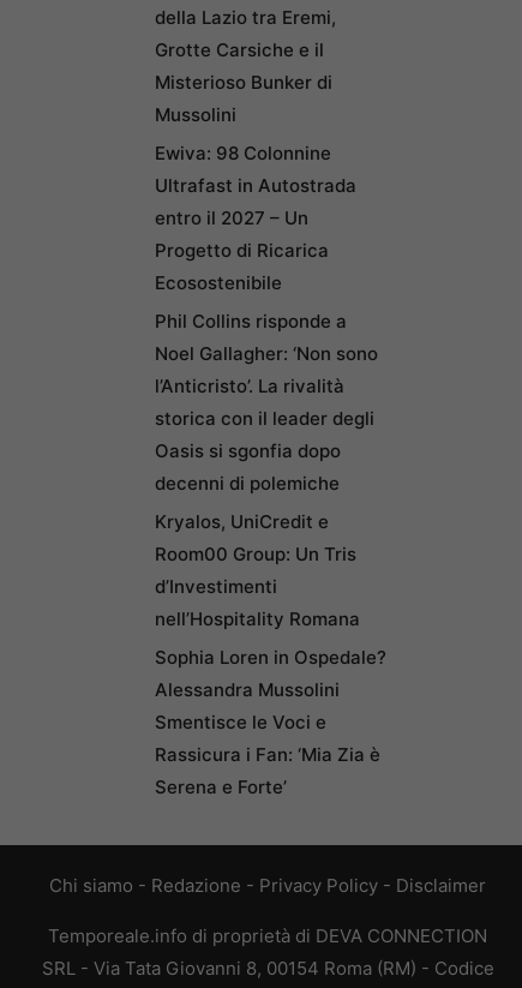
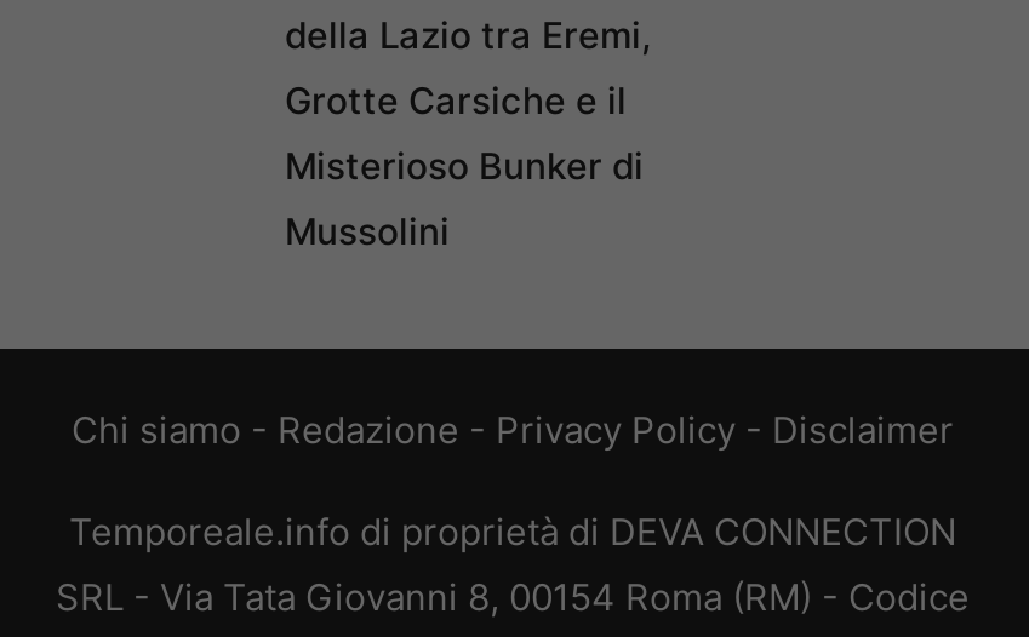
- Ewiva: 98 Colonnine
- Ultrafast in Autostrada
- entro il 2027 – Un
- Progetto di Ricarica
- Ecosostenibile
- Phil Collins risponde a
- Noel Gallagher: ‘Non sono
- l’Anticristo’. La rivalità
- storica con il leader degli
- Oasis si sgonfia dopo
- decenni di polemiche
- Kryalos, UniCredit e
- Room00 Group: Un Tris
- d’Investimenti
- nell’Hospitality Romana
- Sophia Loren in Ospedale?
- Alessandra Mussolini
- Smentisce le Voci e
- Rassicura i Fan: ‘Mia Zia è
- Serena e Forte’
